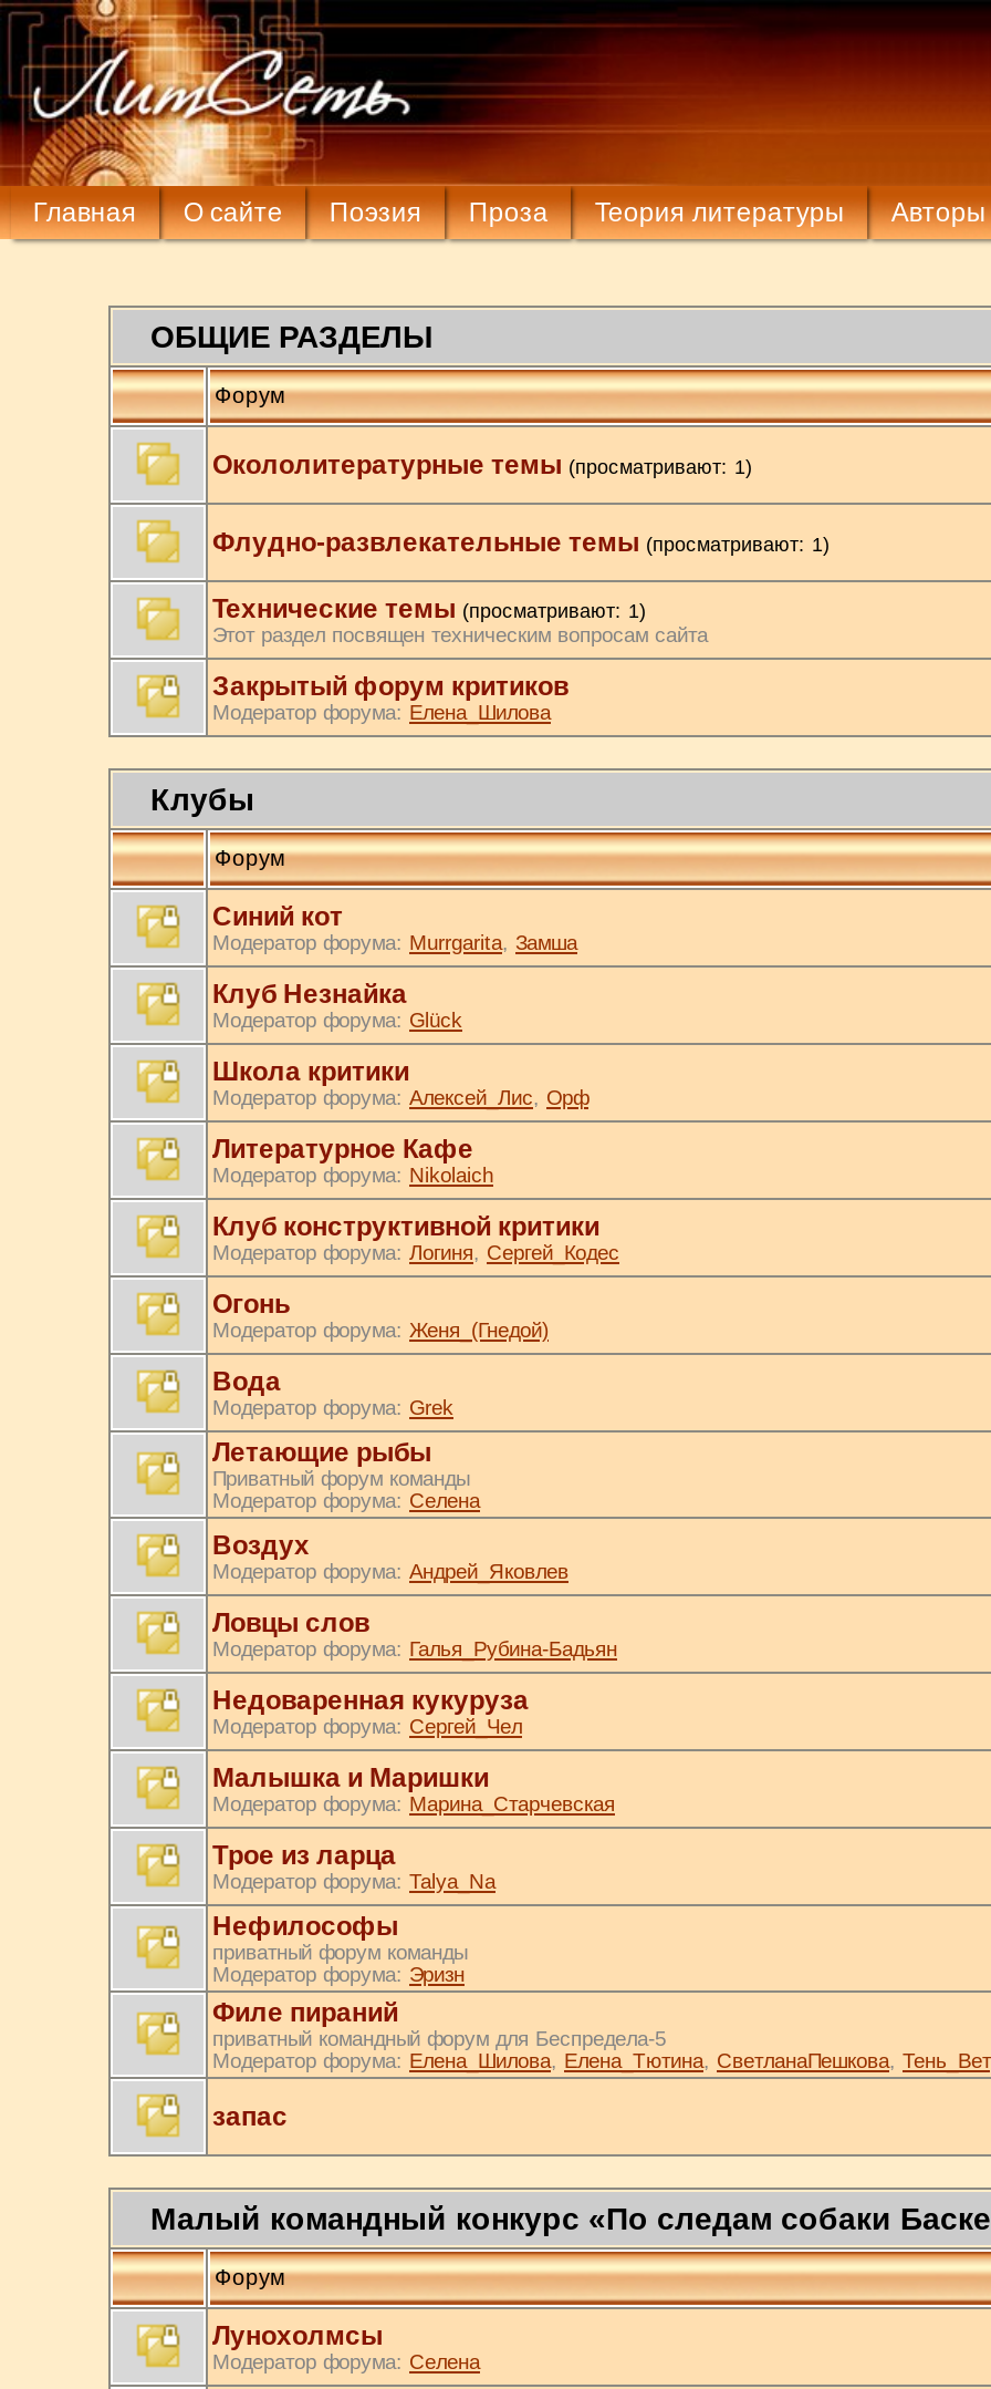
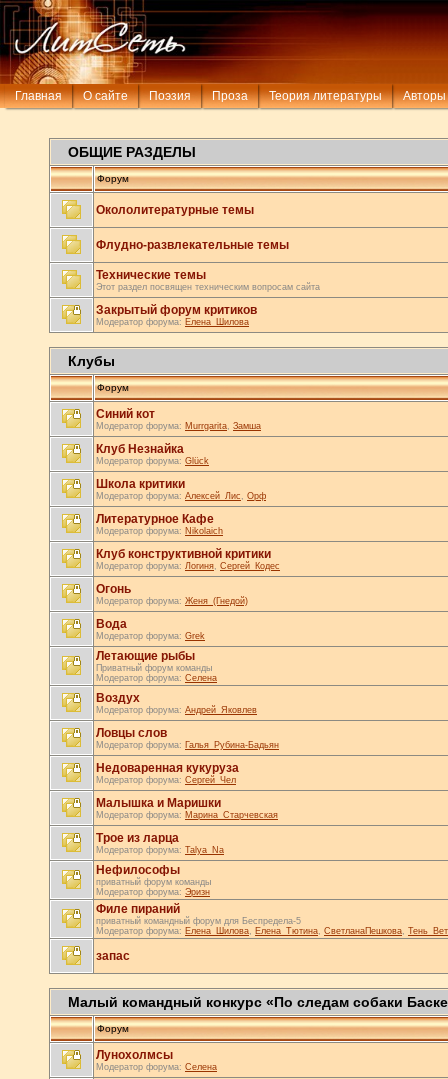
- Окололитературные темы (просматривают: 1)
+ Окололитературные темы

- Флудно-развлекательные темы (просматривают: 1)
+ Флудно-развлекательные темы

- Технические темы (просматривают: 1)
+ Технические темы
